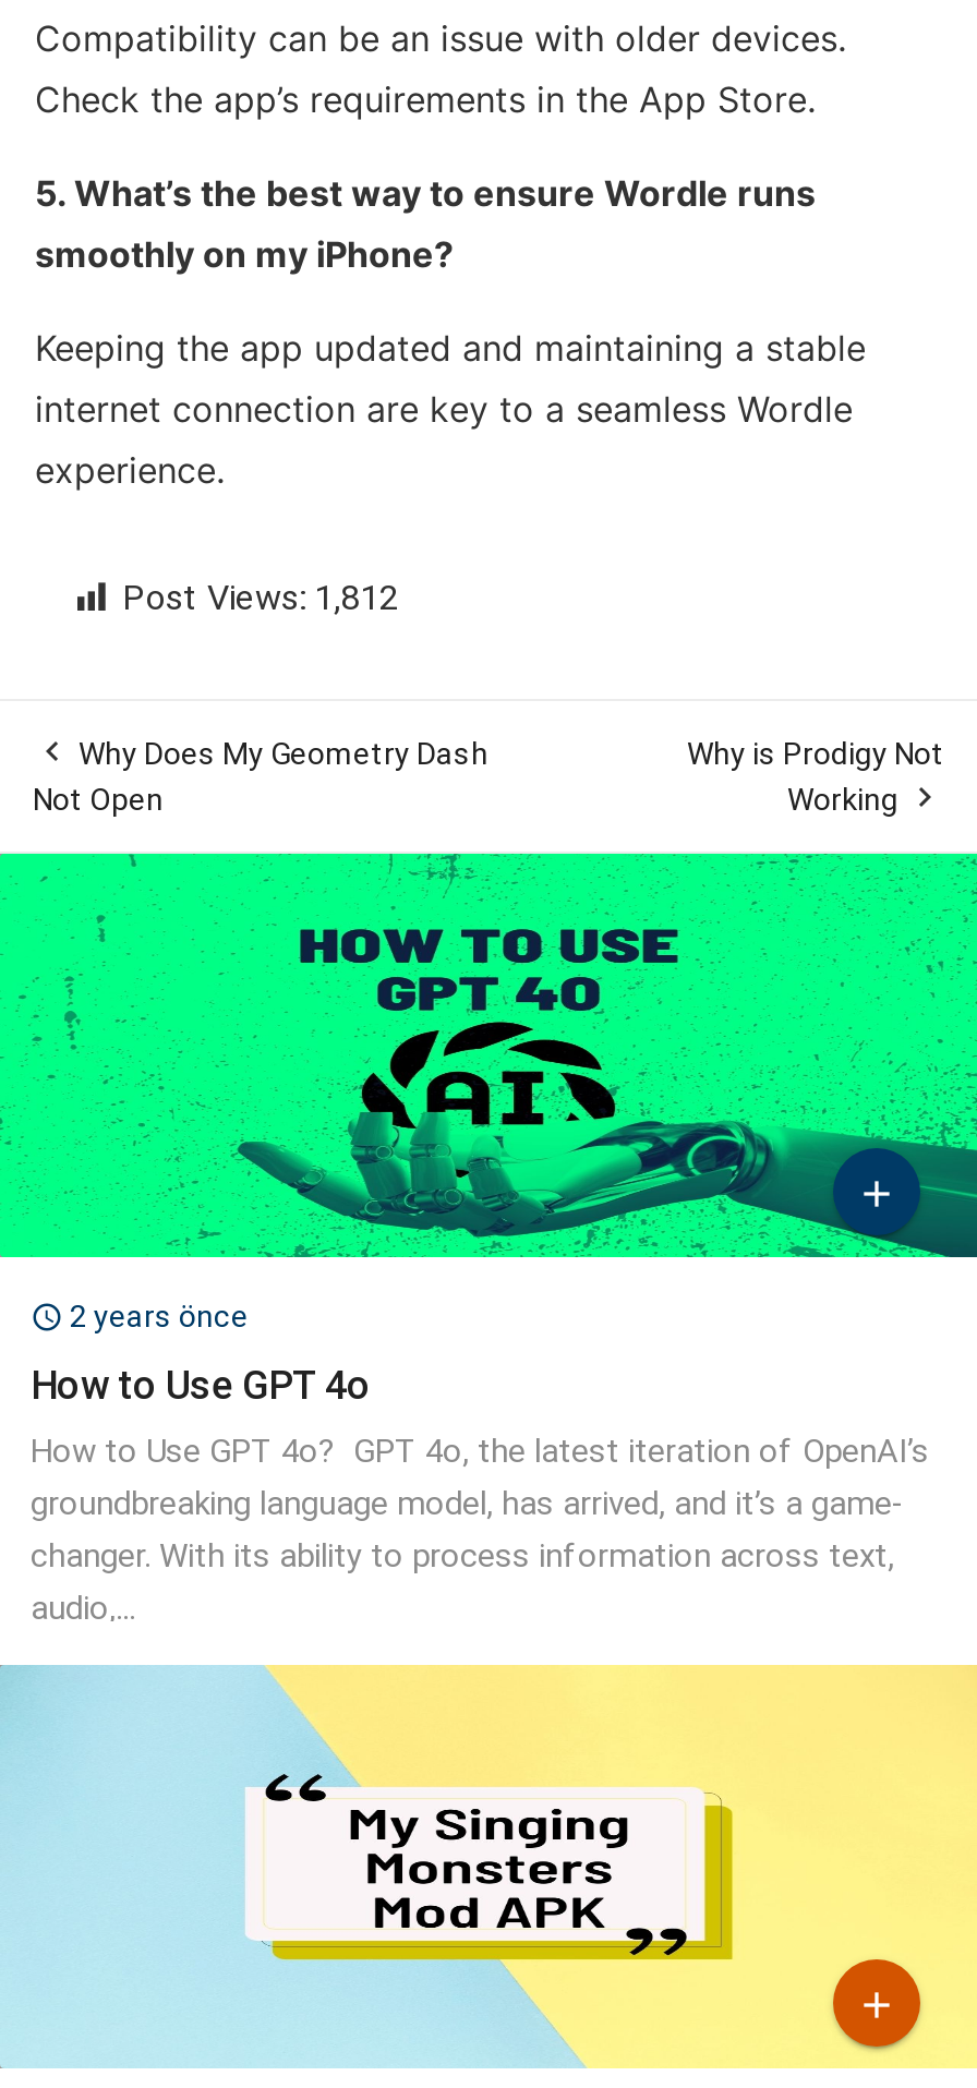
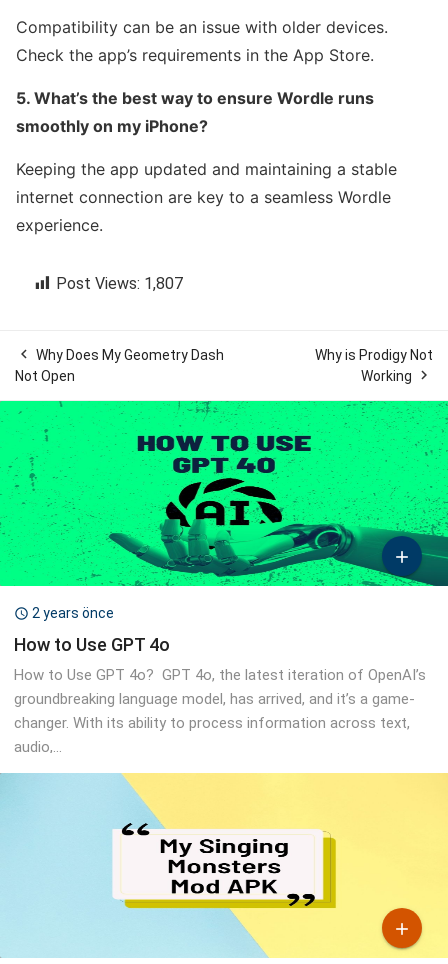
- Post Views: 1,812
+ Post Views: 1,807
